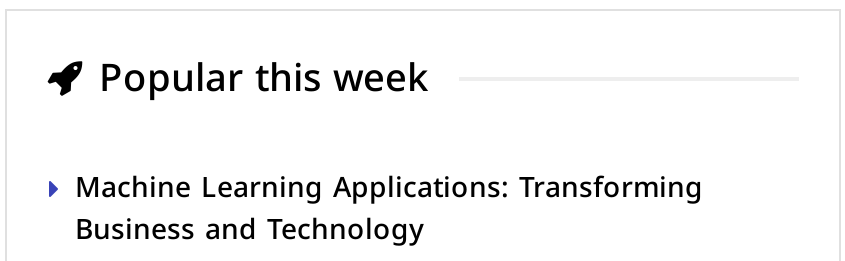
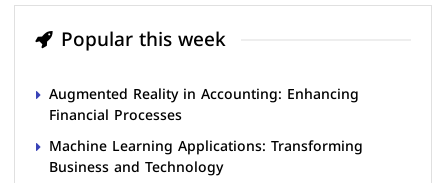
+ Augmented Reality in Accounting: Enhancing
+ Financial Processes
